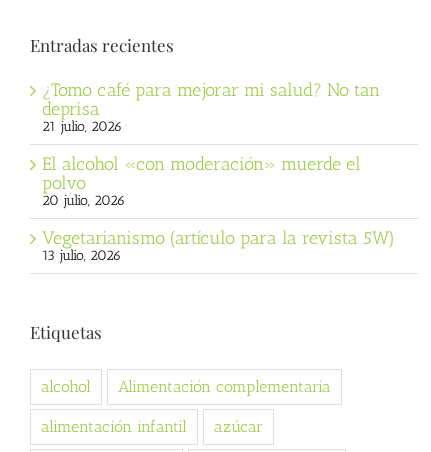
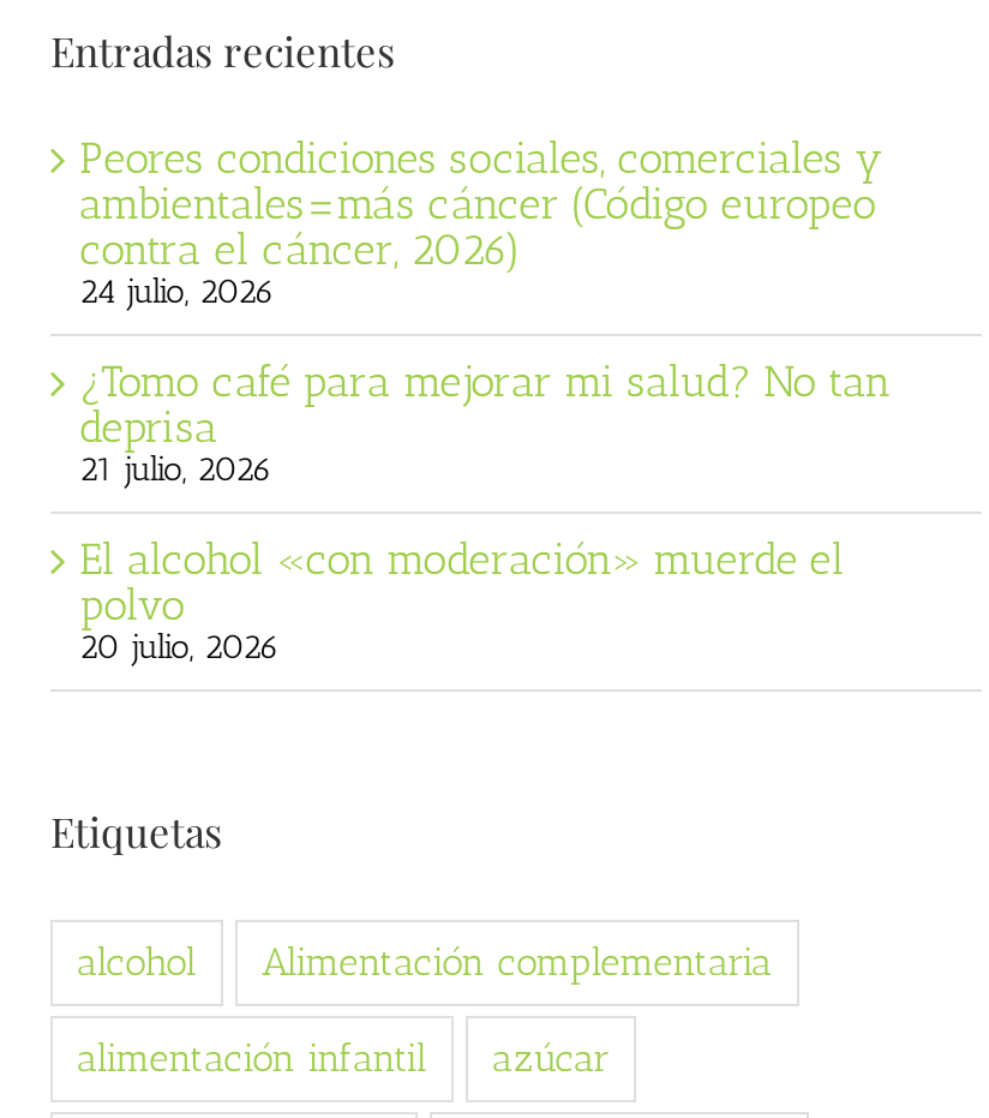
+ Peores condiciones sociales, comerciales y
+ ambientales=más cáncer (Código europeo
+ contra el cáncer, 2026)
+ 24 julio, 2026

moved down: ¿Tomo café para mejorar mi salud? No tan | deprisa | 21 julio, 2026 | El alcohol «con moderación» muerde el | polvo | 20 julio, 2026

- Vegetarianismo (artículo para la revista 5W)
- 13 julio, 2026
